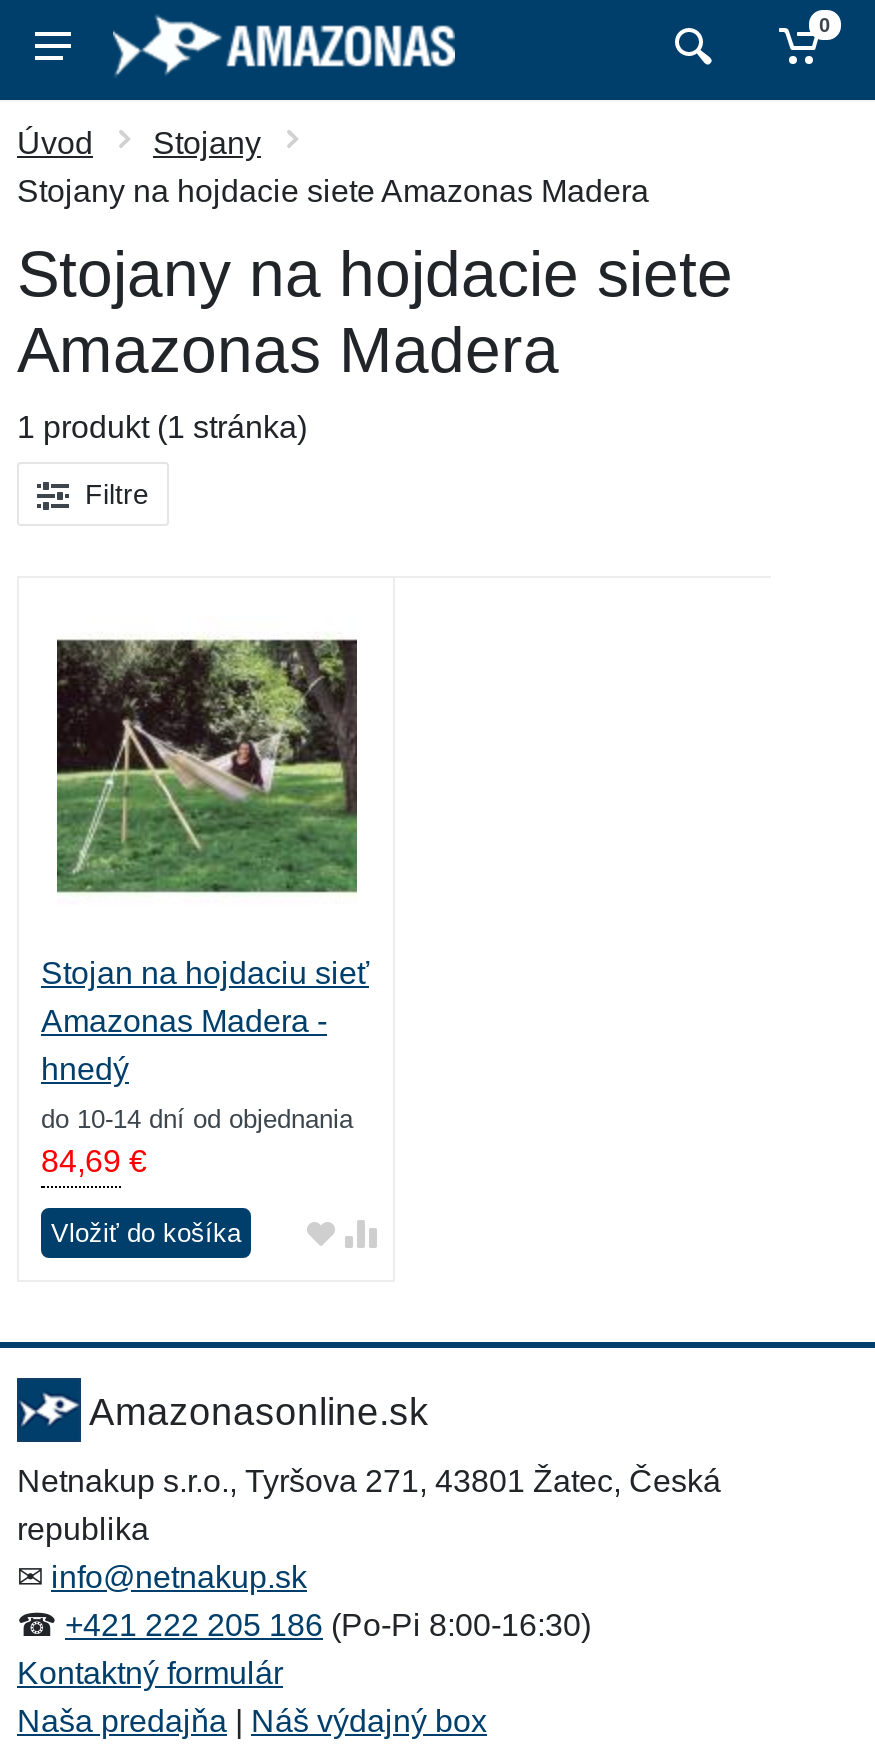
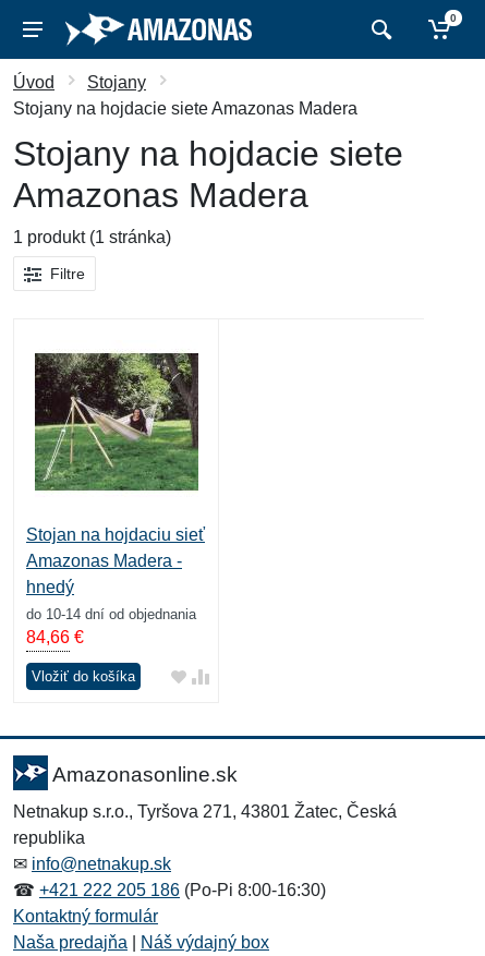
- 84,69 €
+ 84,66 €
